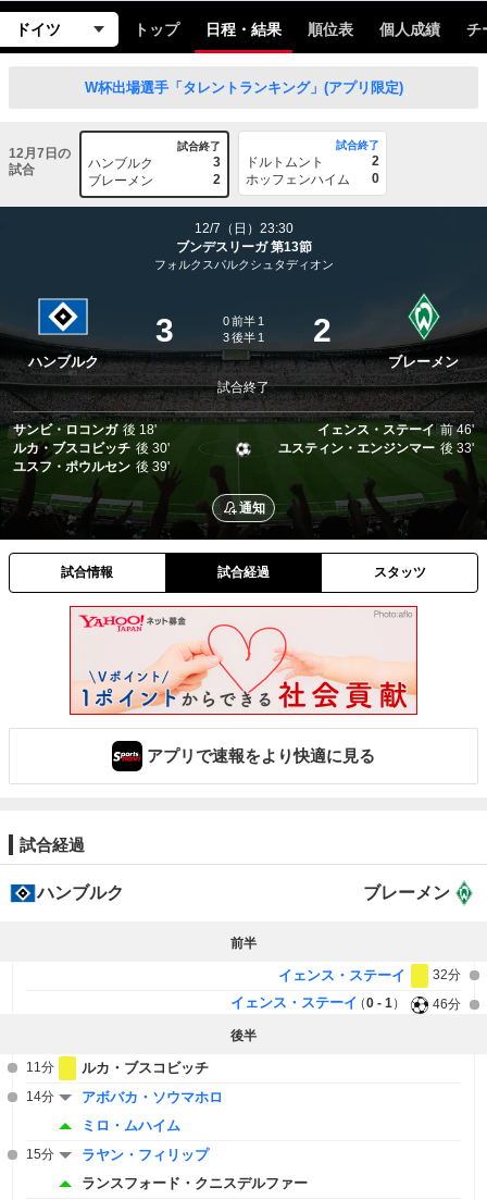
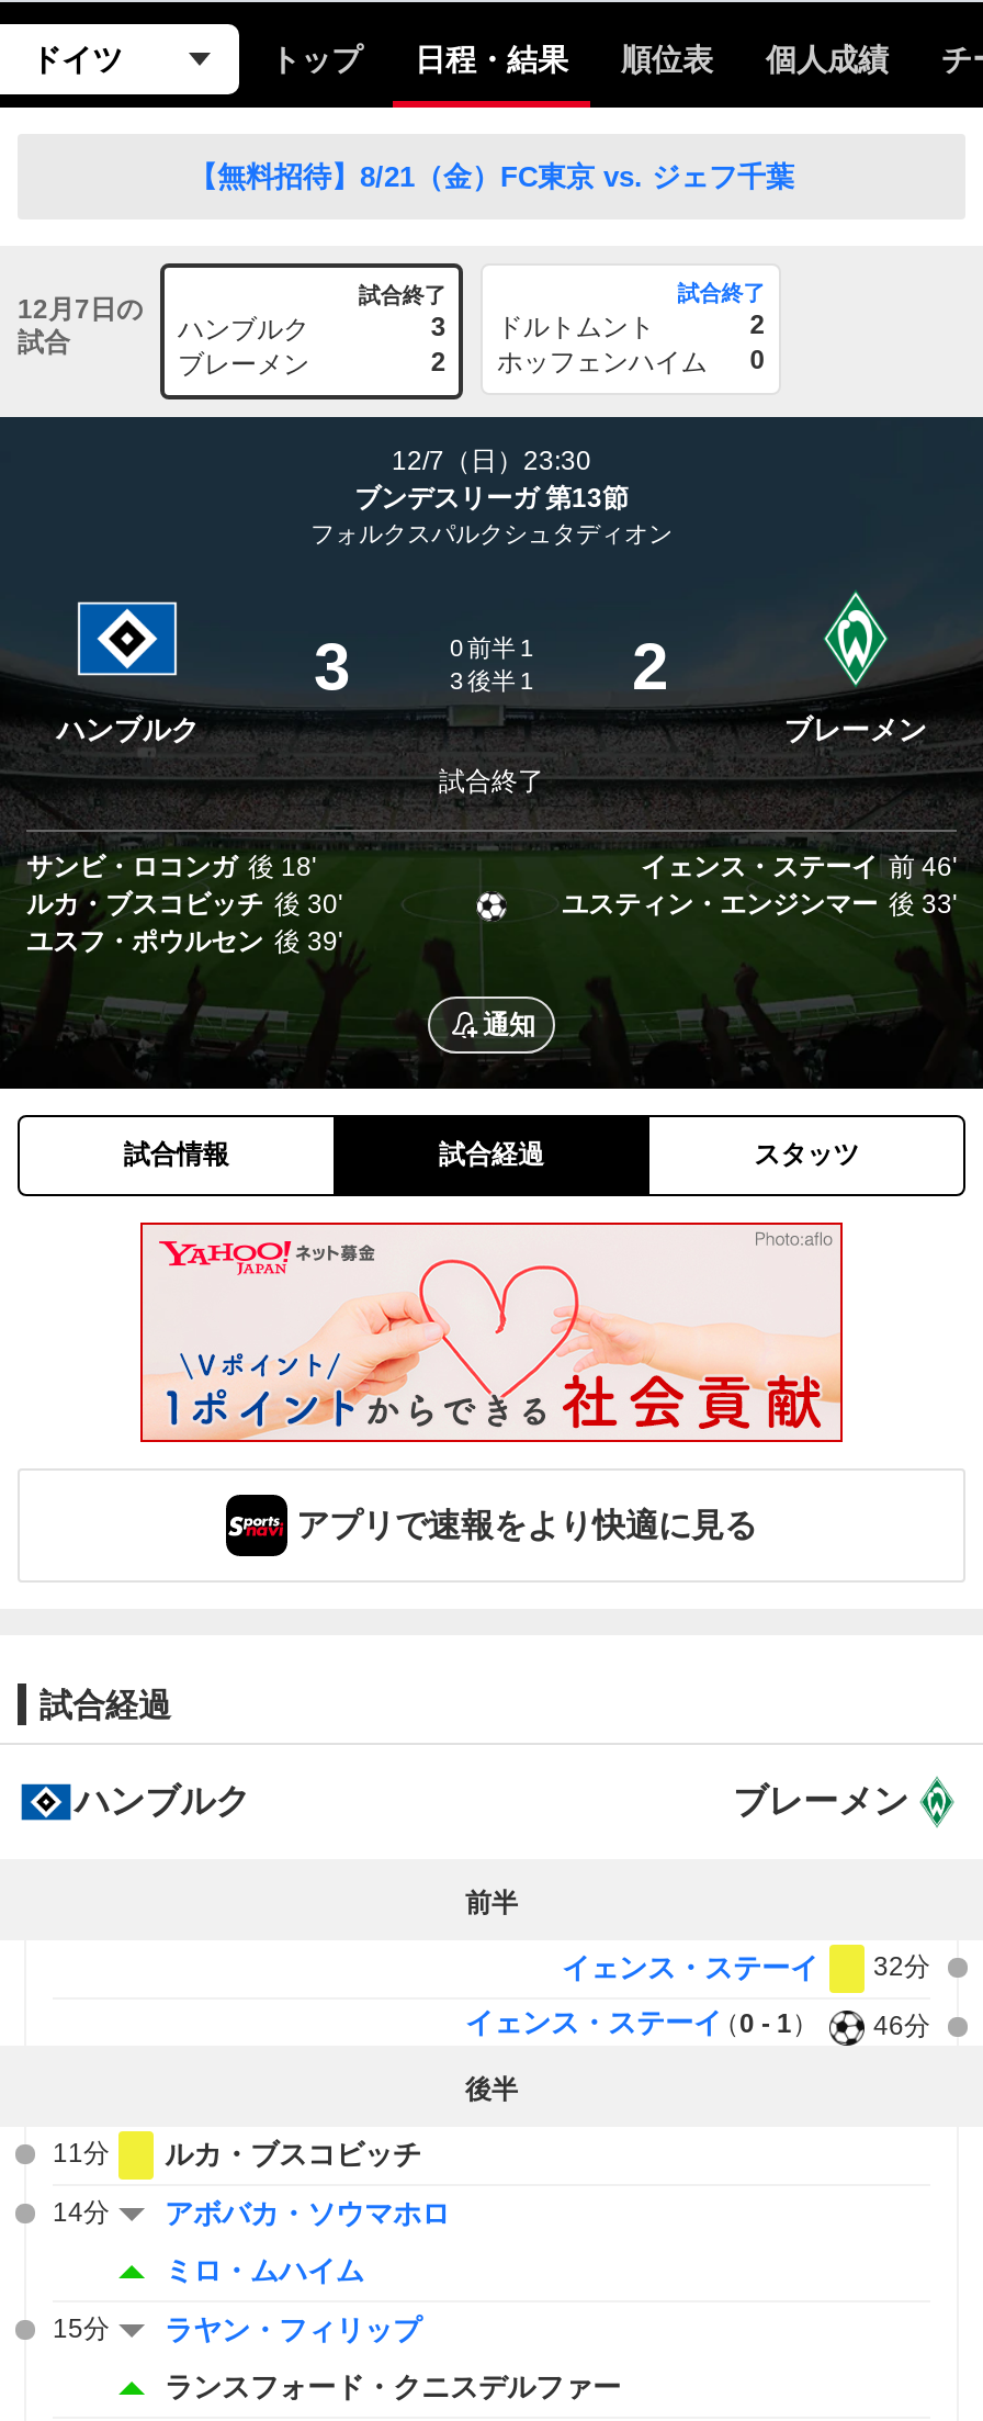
- W杯出場選手「タレントランキング」(アプリ限定)
+ 【無料招待】8/21（金）FC東京 vs. ジェフ千葉
